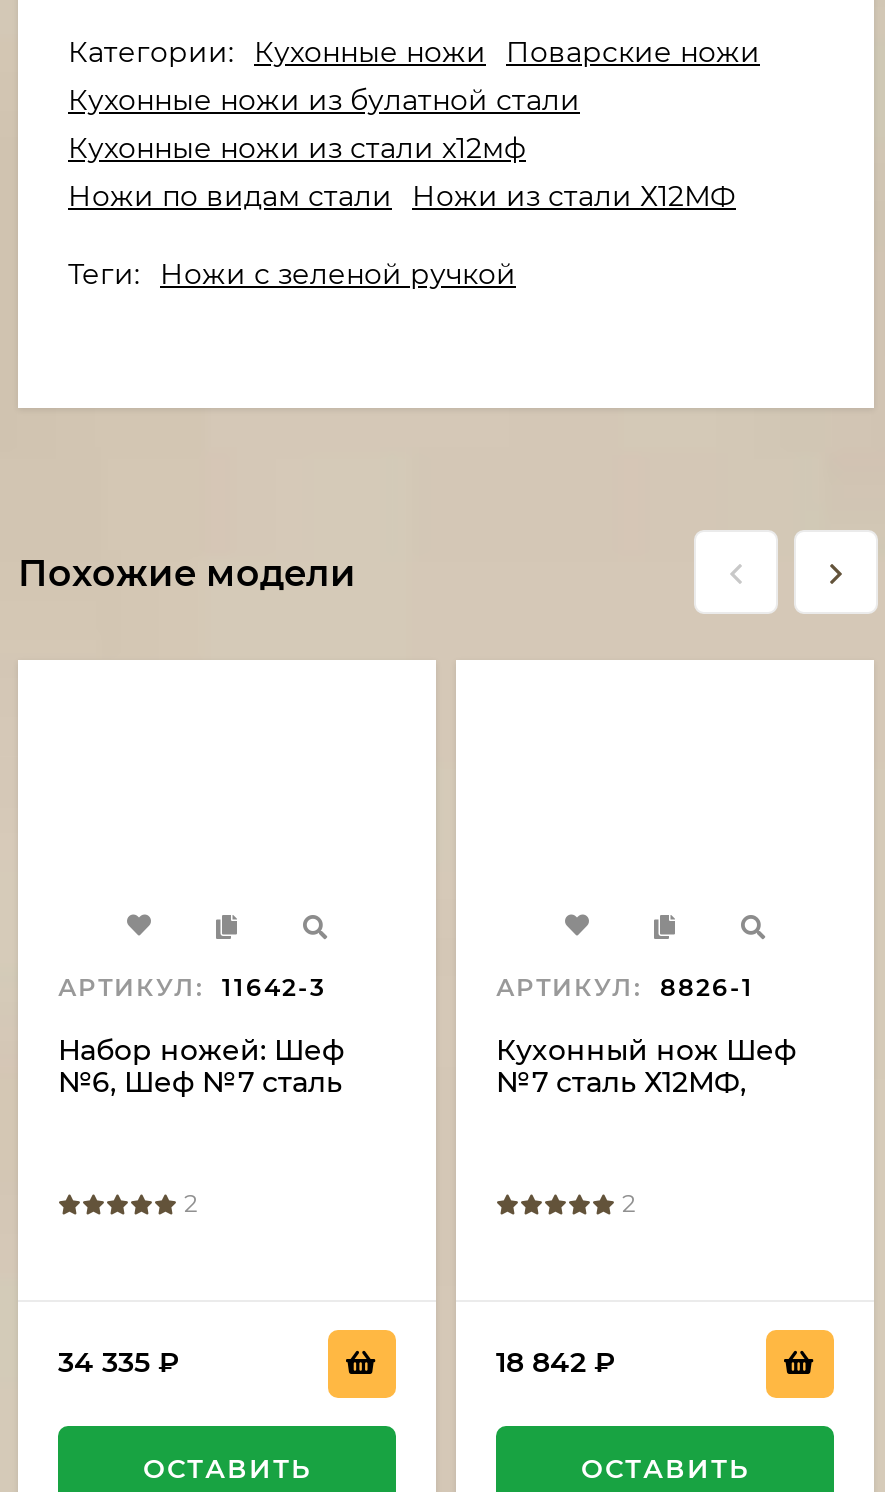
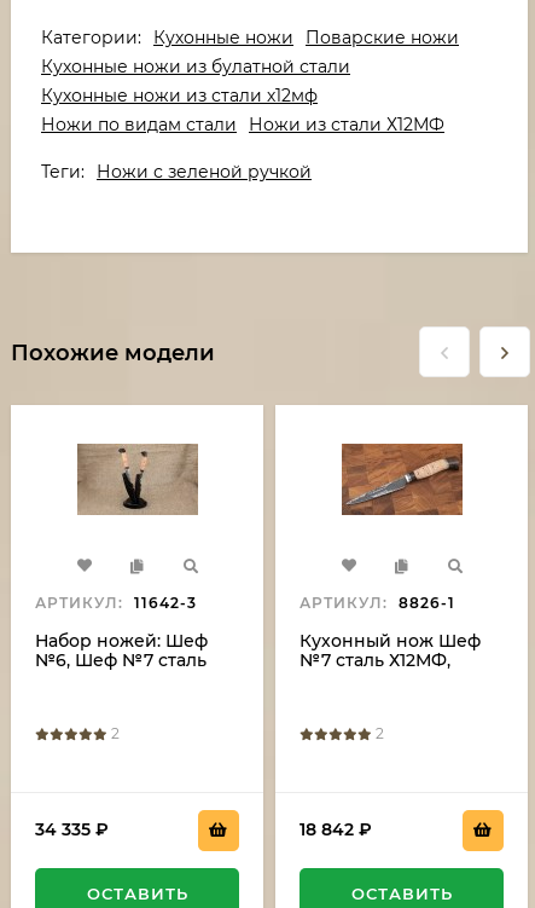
+ [image]

+ [image]
